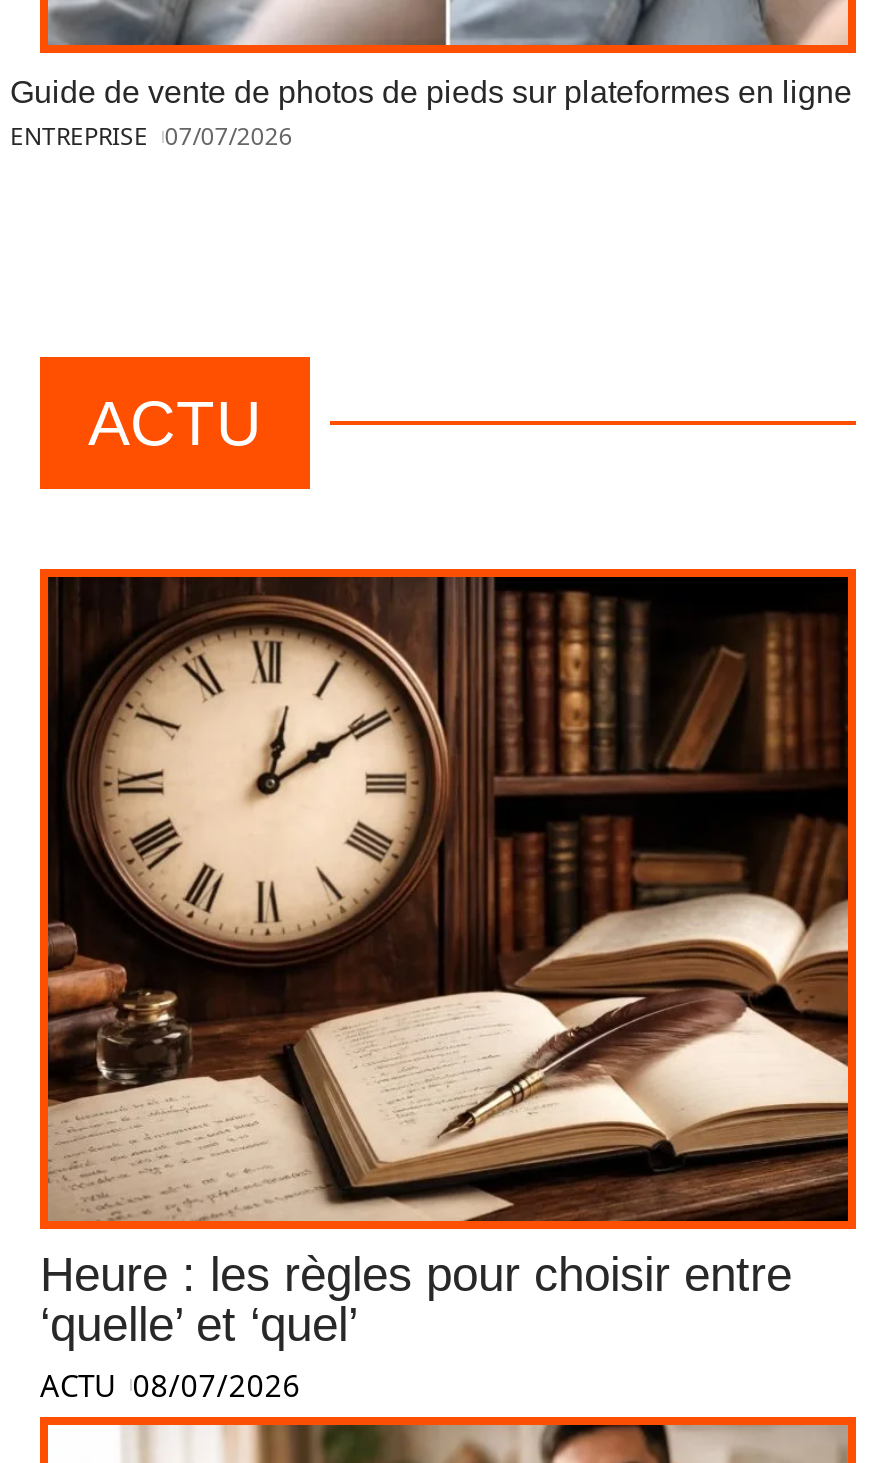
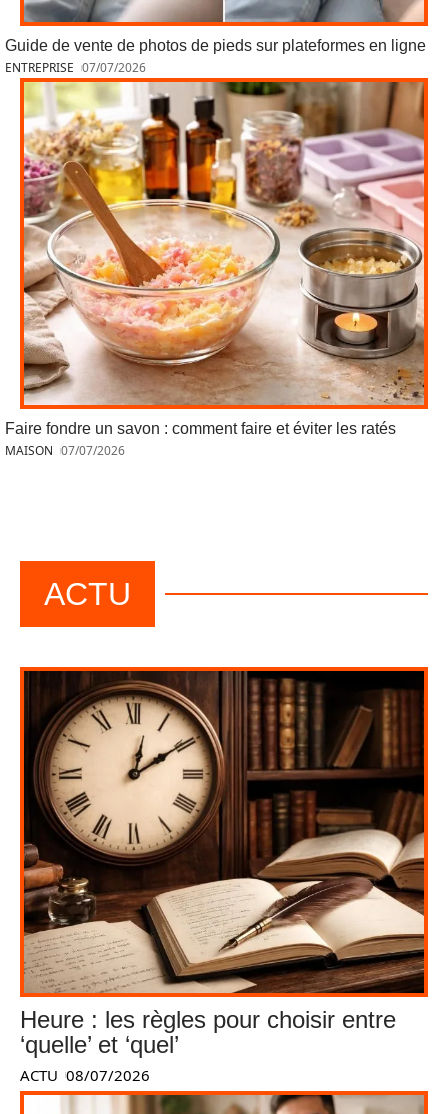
+ [image]
+ Faire fondre un savon : comment faire et éviter les ratés
+ MAISON 07/07/2026
